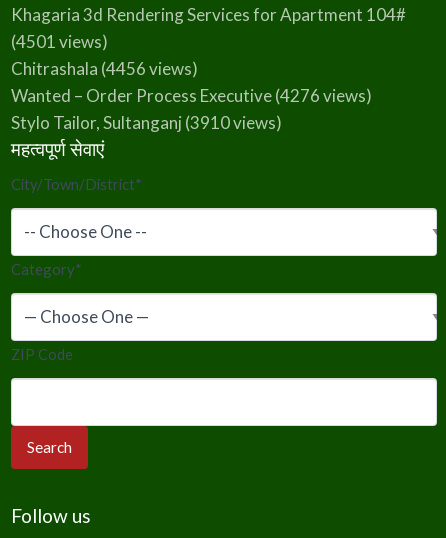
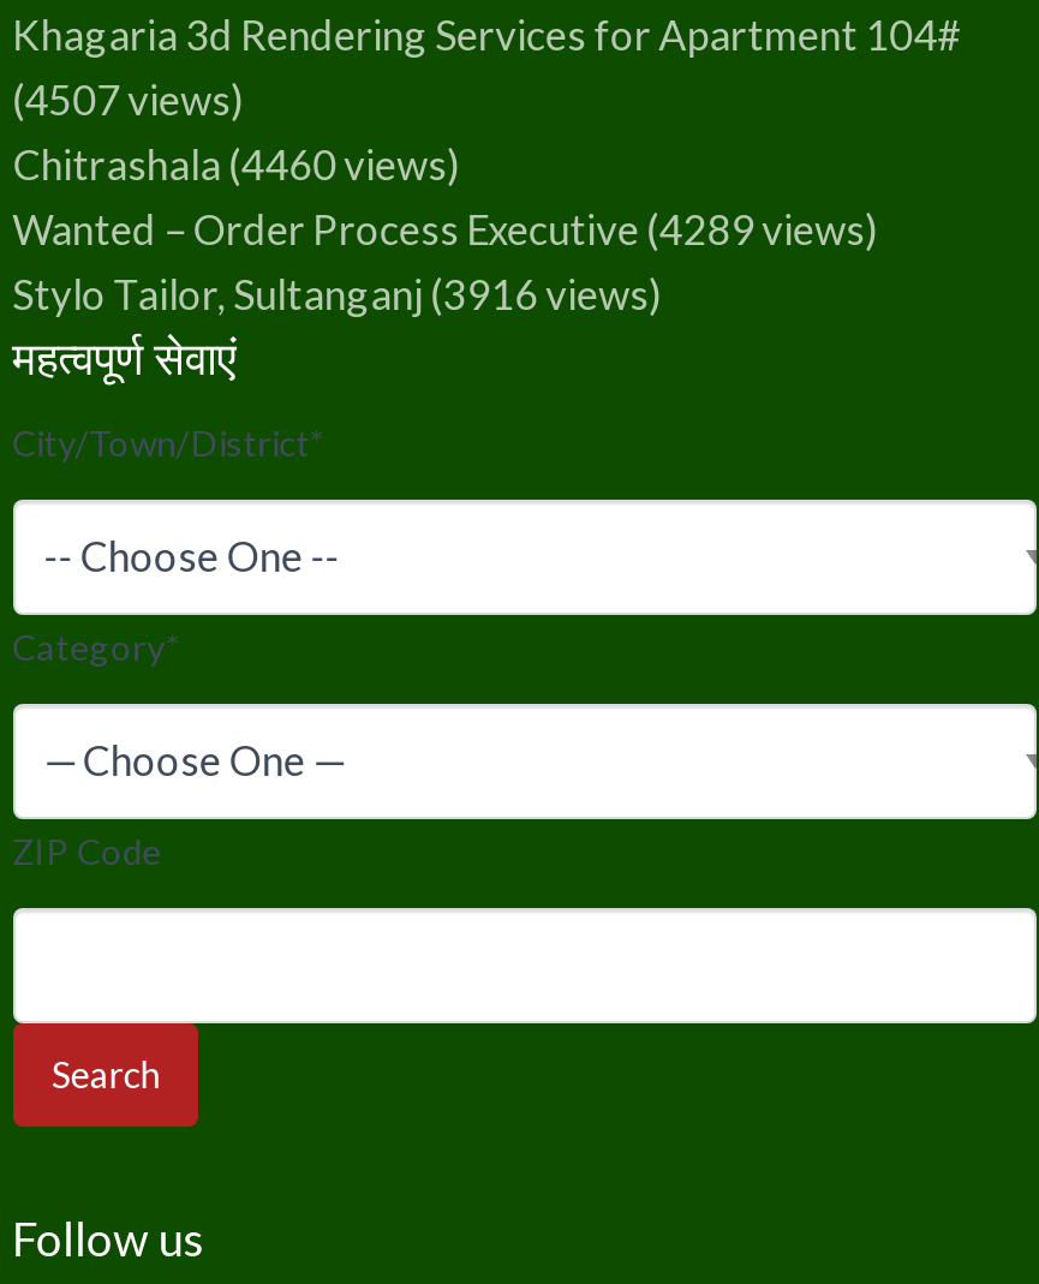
- (4501 views)
+ (4507 views)

- Chitrashala (4456 views)
+ Chitrashala (4460 views)

- Wanted – Order Process Executive (4276 views)
+ Wanted – Order Process Executive (4289 views)

- Stylo Tailor, Sultanganj (3910 views)
+ Stylo Tailor, Sultanganj (3916 views)
